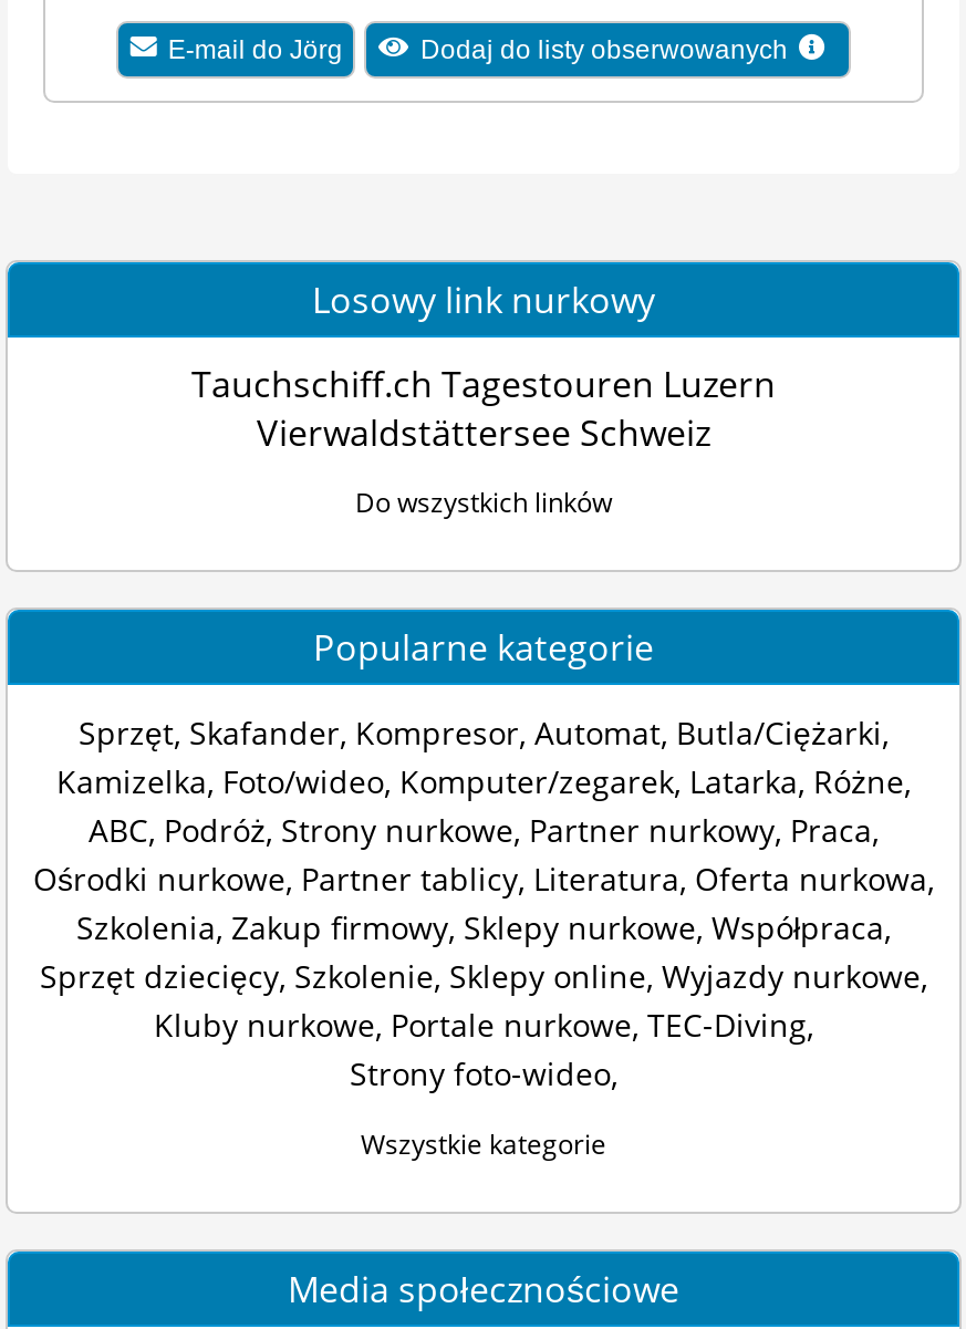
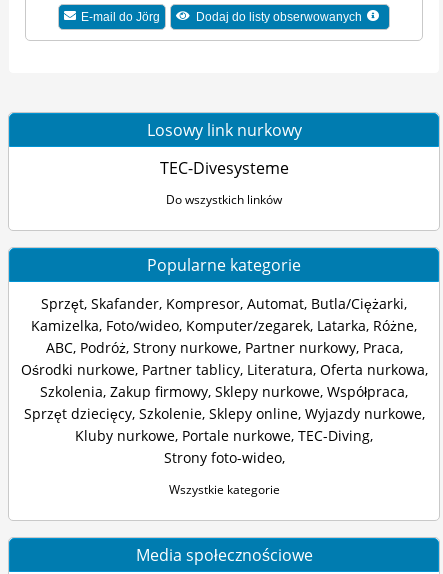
- Tauchschiff.ch Tagestouren Luzern
- Vierwaldstättersee Schweiz
+ TEC-Divesysteme
